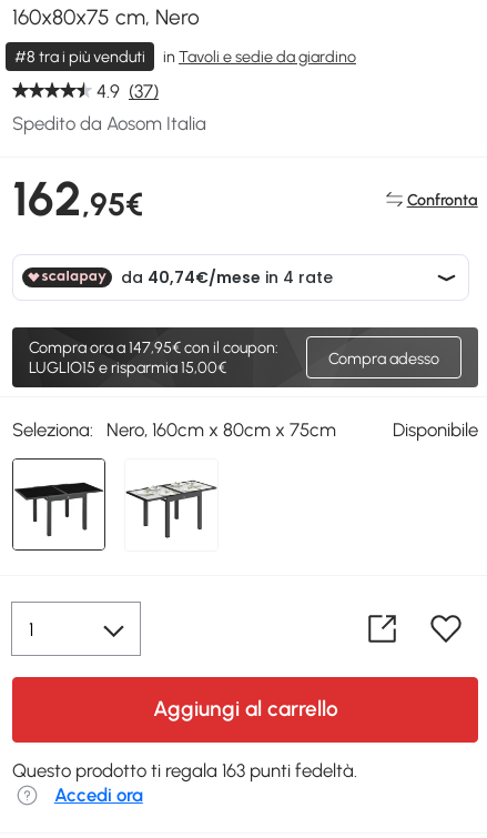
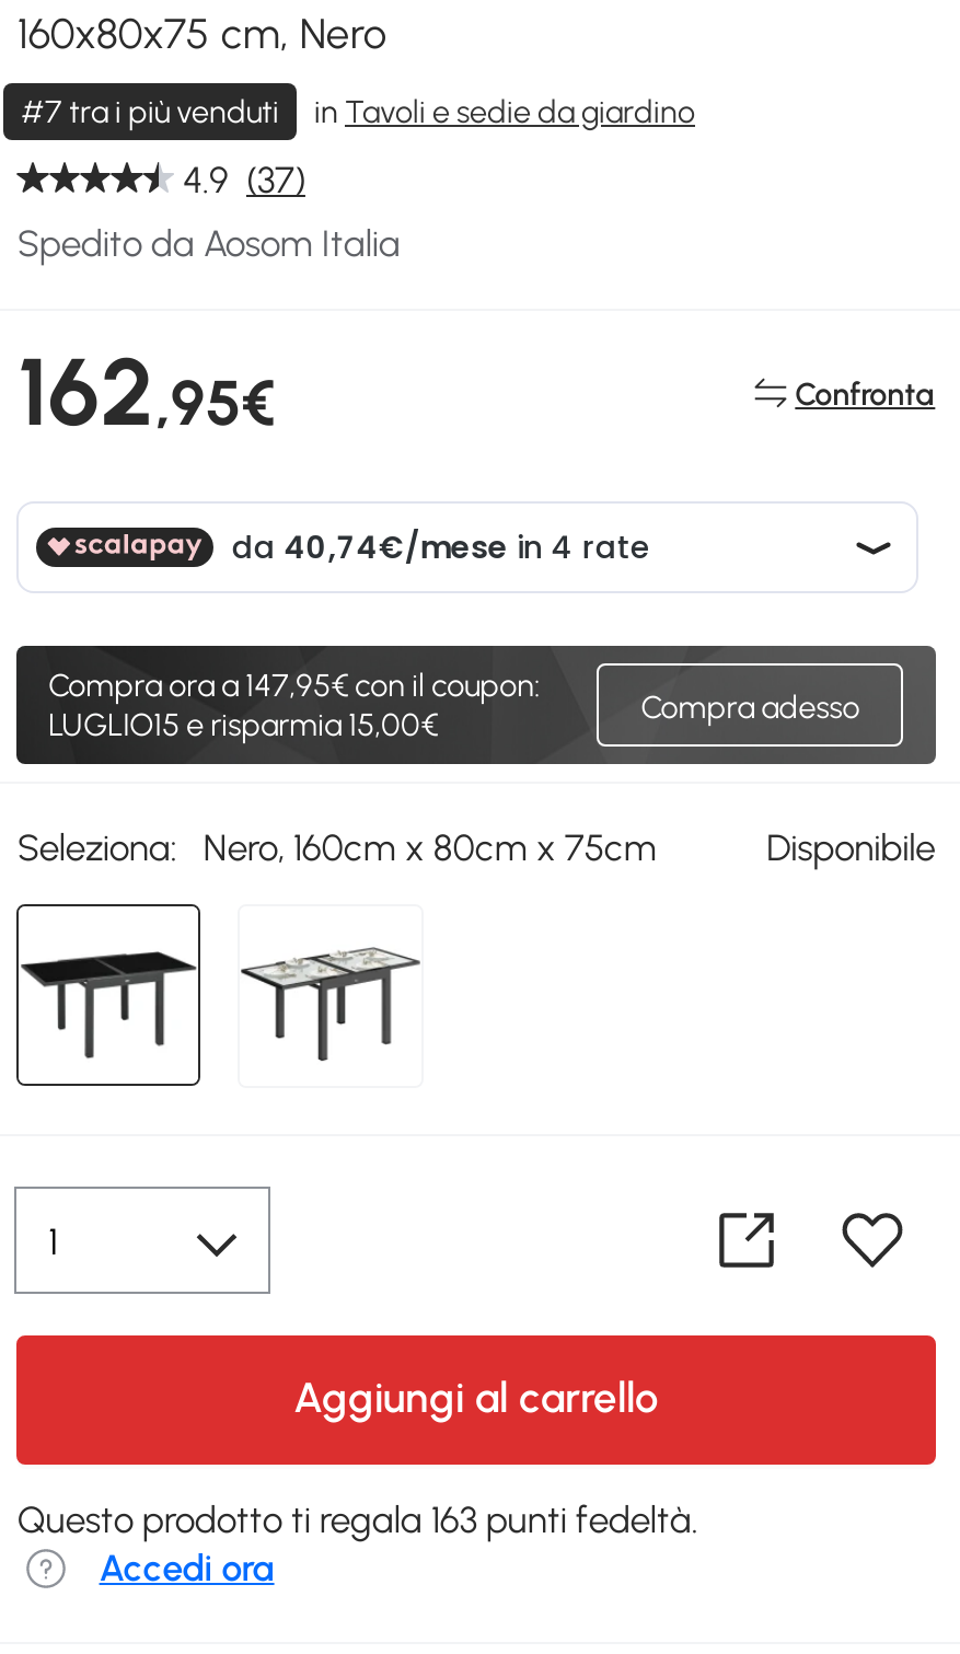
- #8 tra i più venduti
+ #7 tra i più venduti
